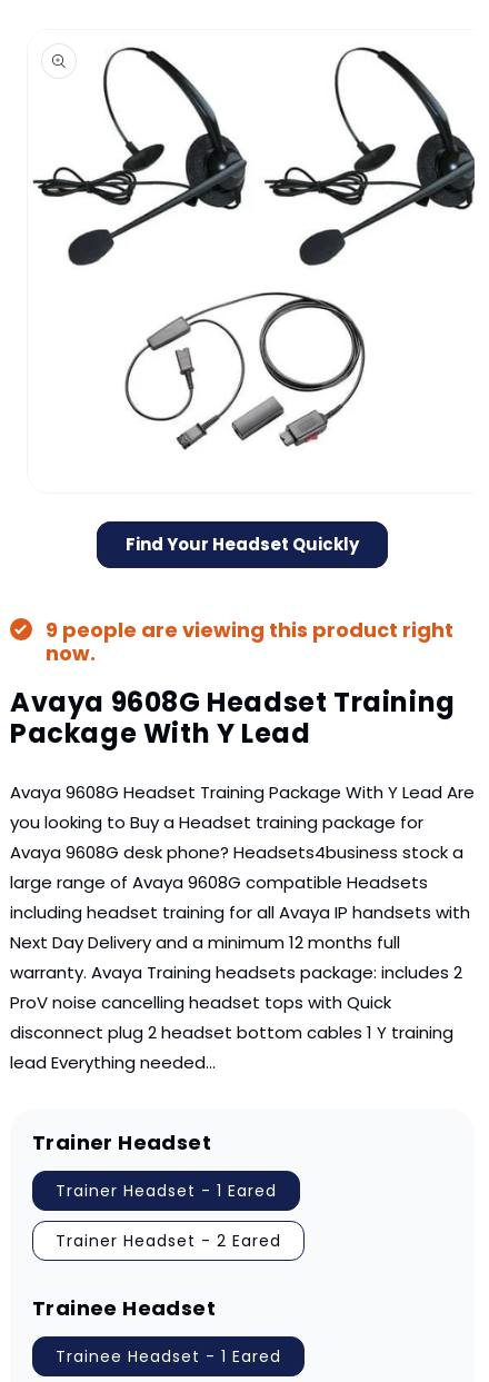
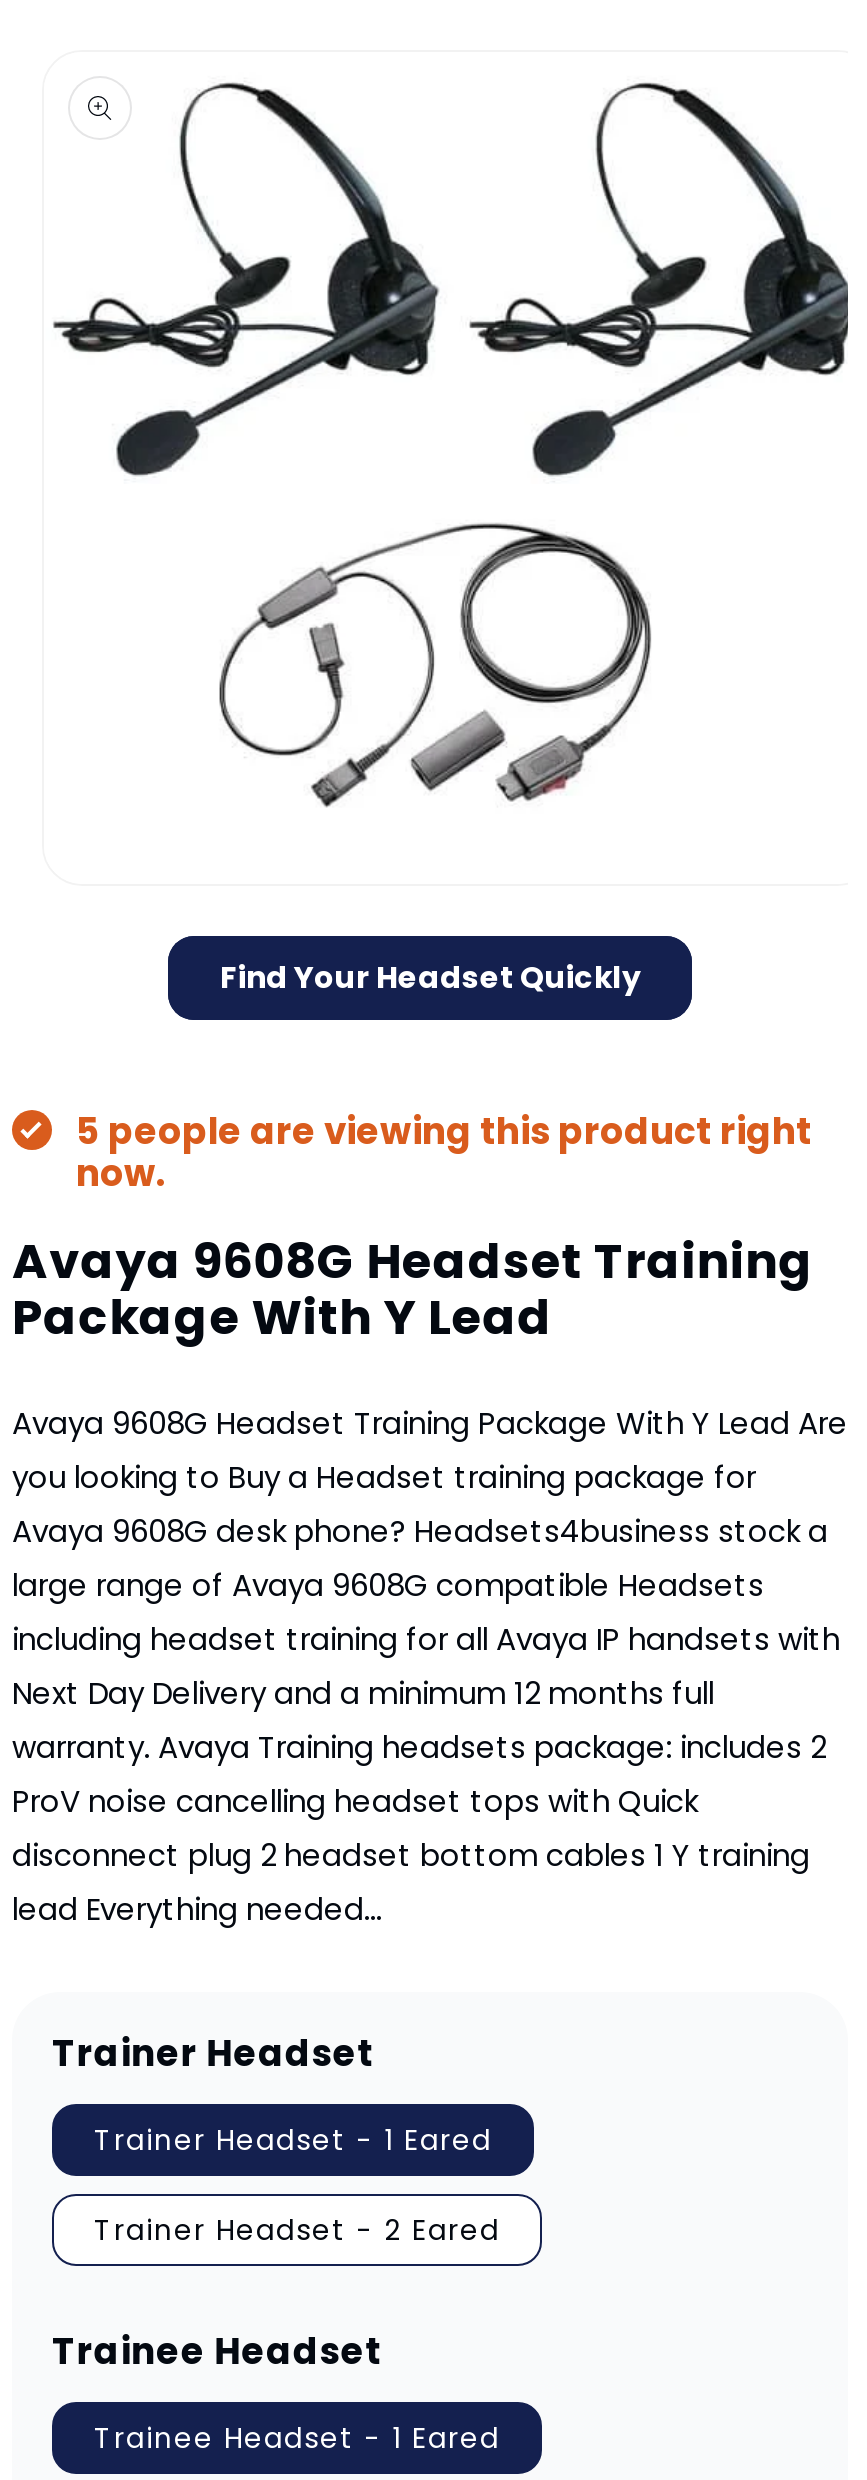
- 9 people are viewing this product right
+ 5 people are viewing this product right
